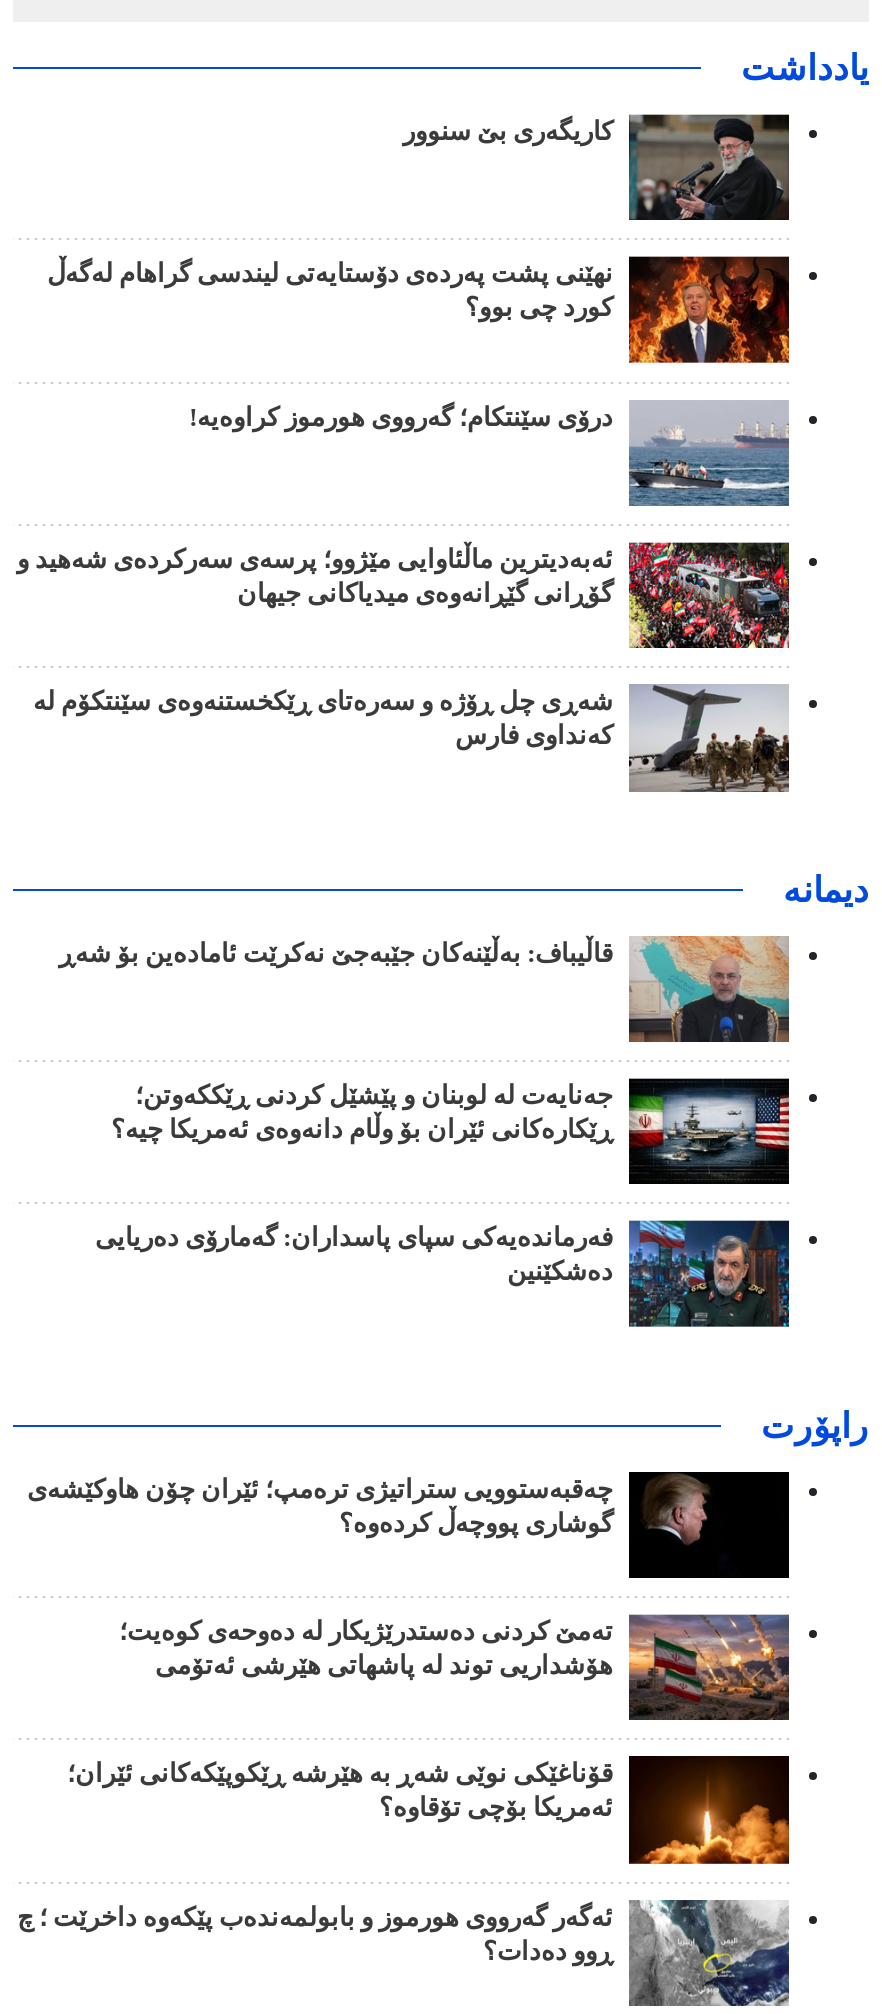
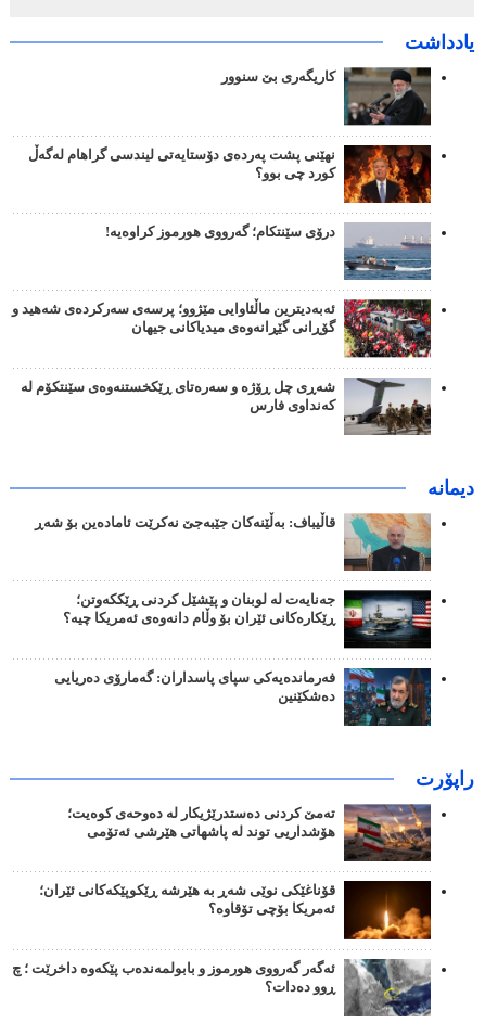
- [image]
- چەقبەستوویی ستراتیژی ترەمپ؛ ئێران چۆن هاوکێشەی
- گوشاری پووچەڵ کردەوە؟
